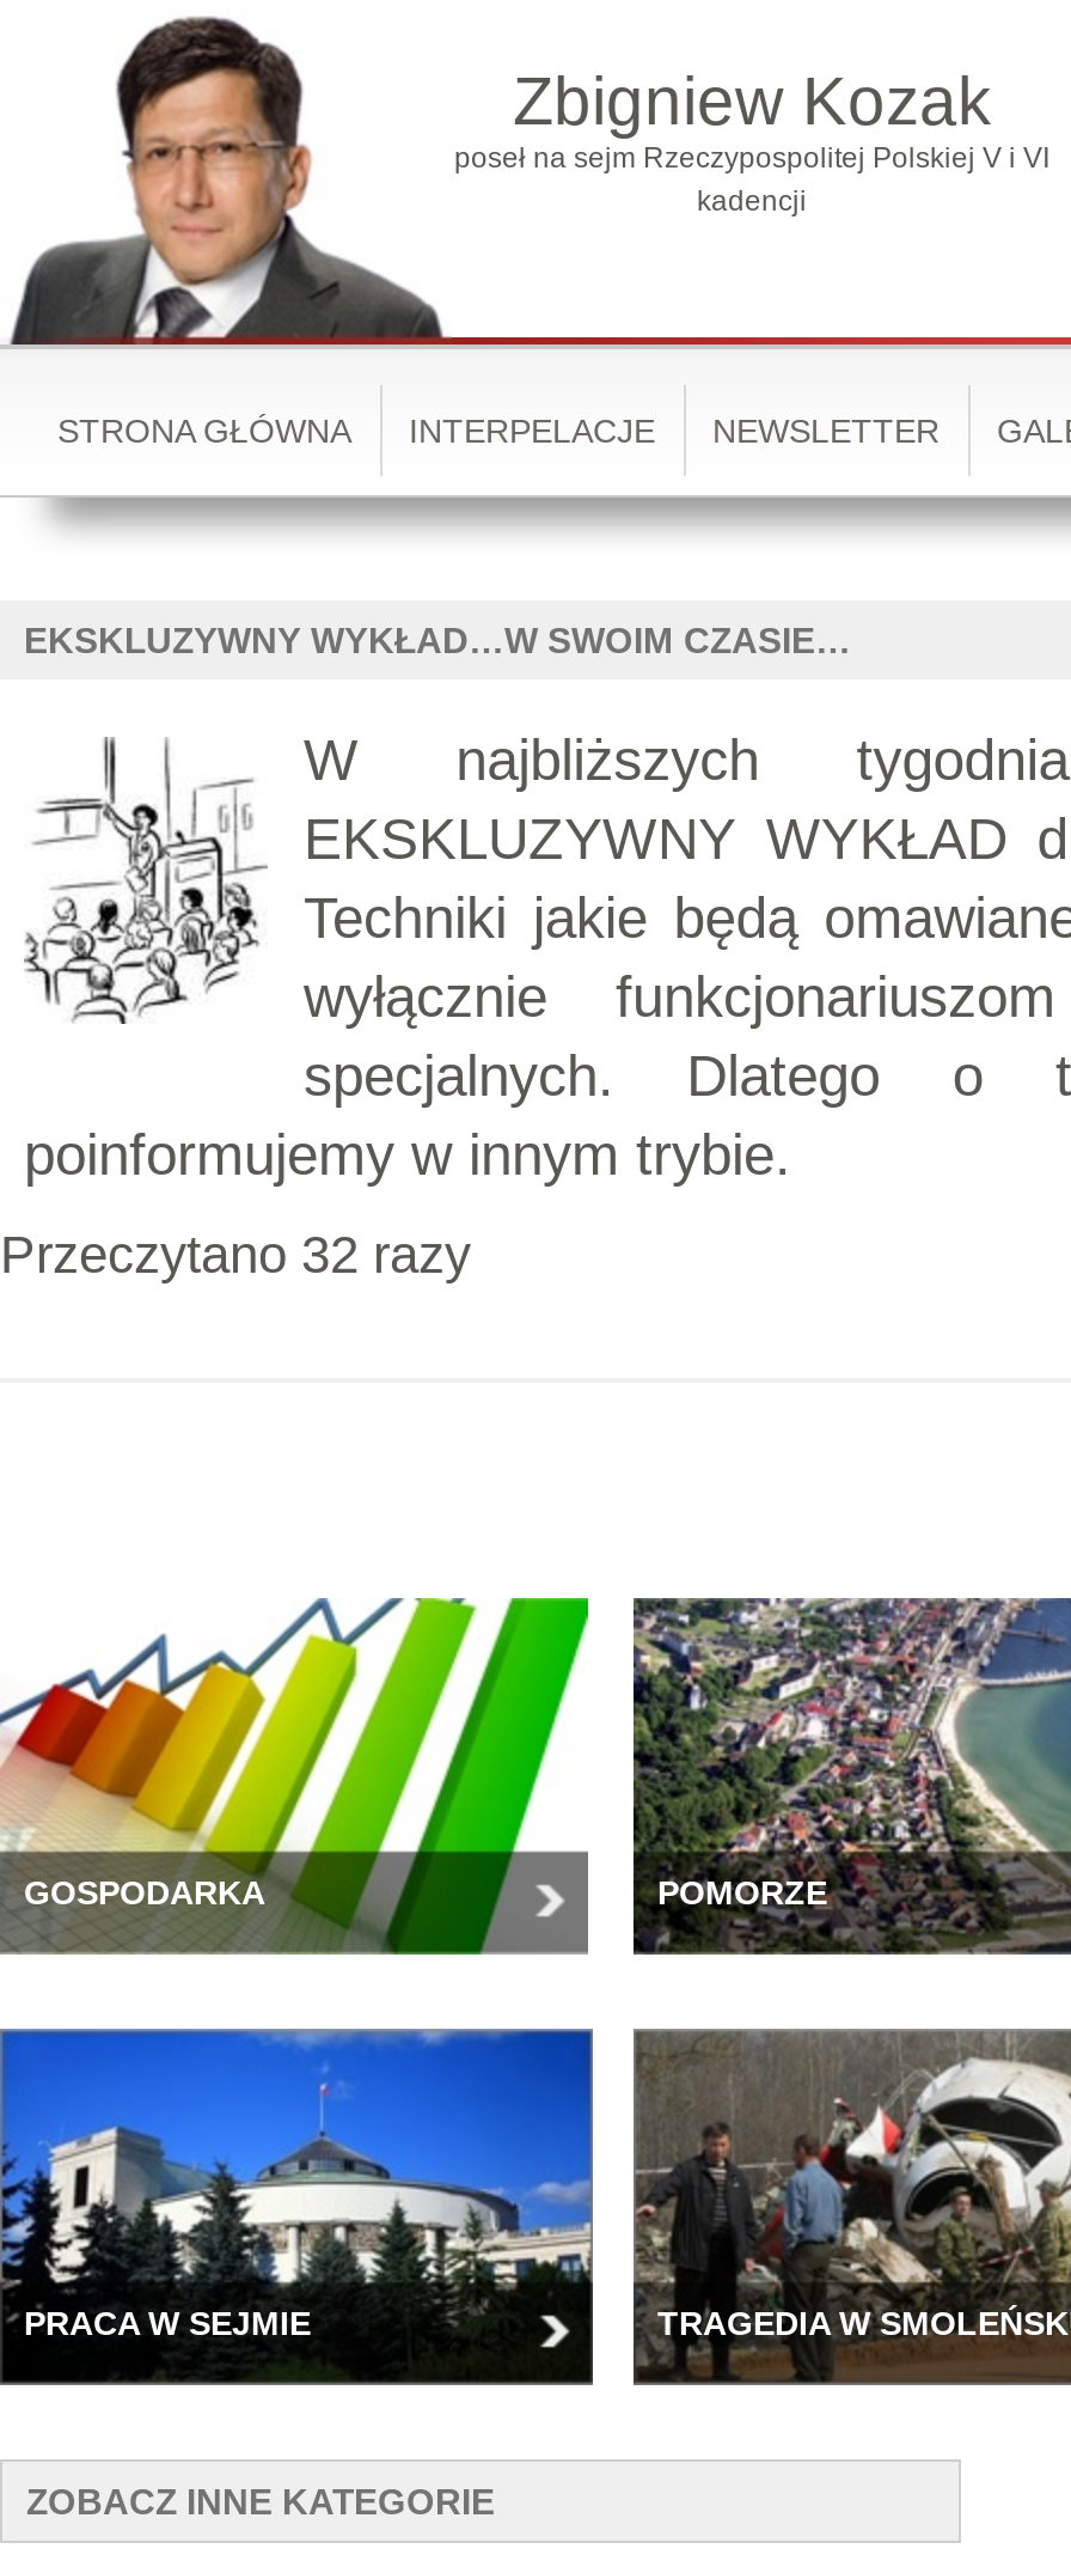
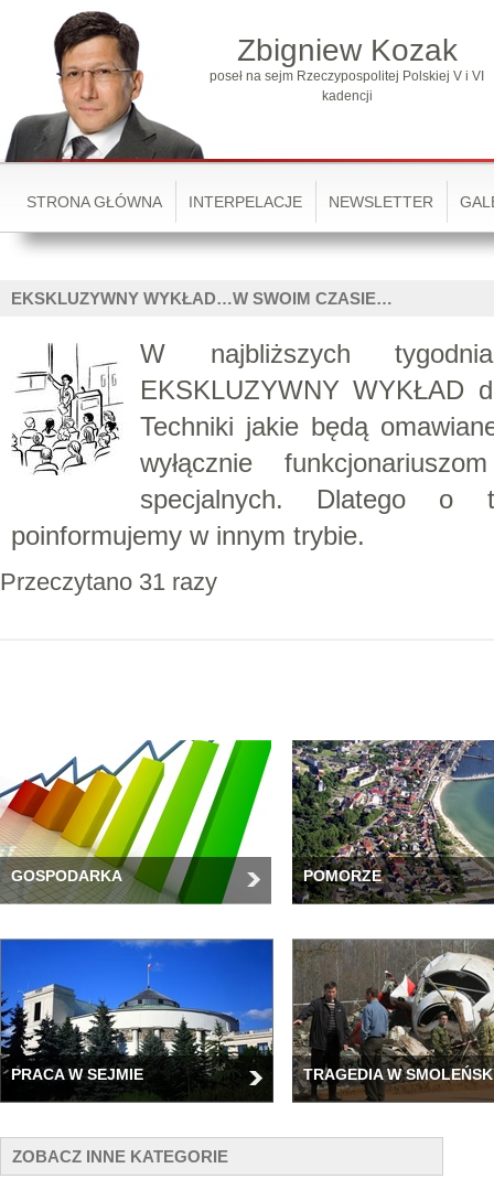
- Przeczytano 32 razy
+ Przeczytano 31 razy
